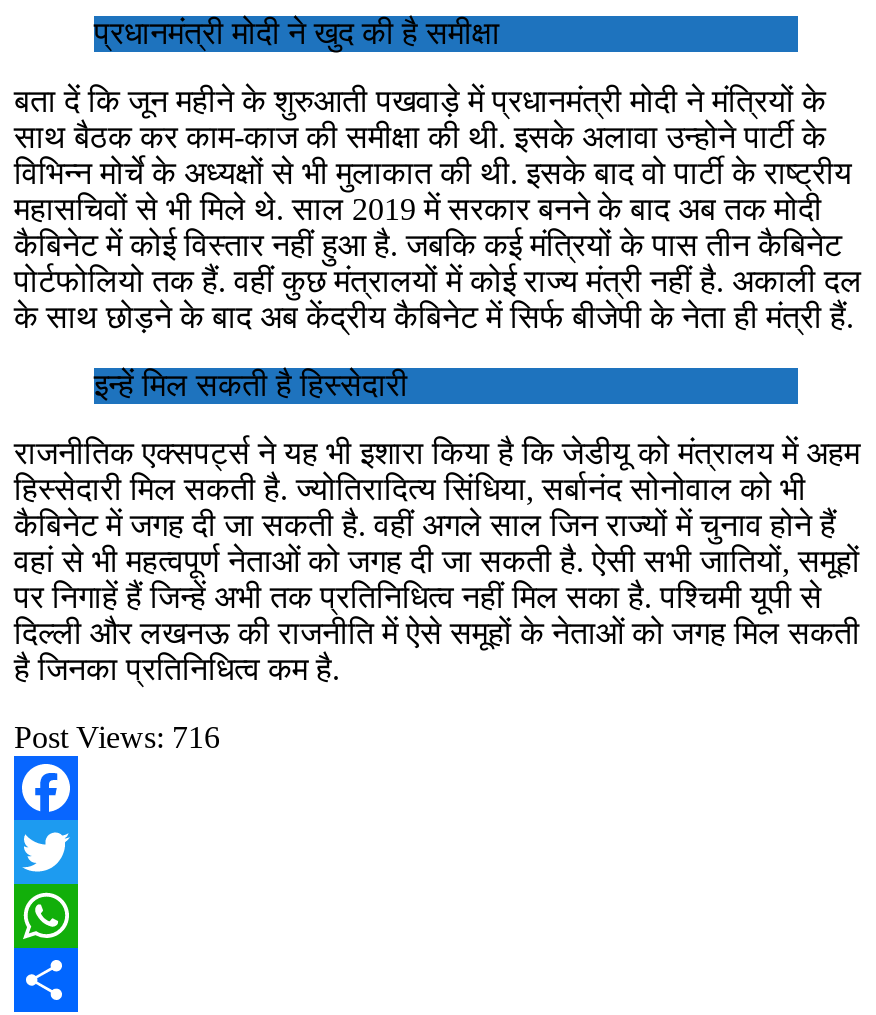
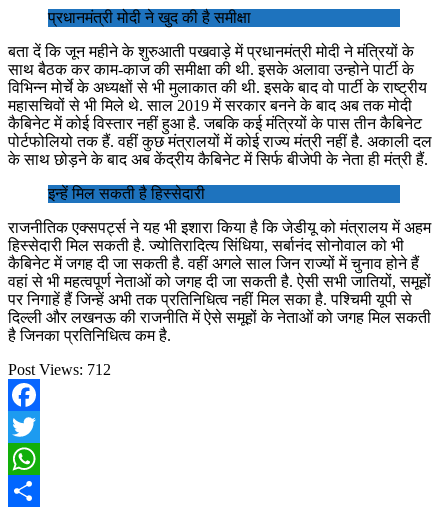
- Post Views: 716
+ Post Views: 712
